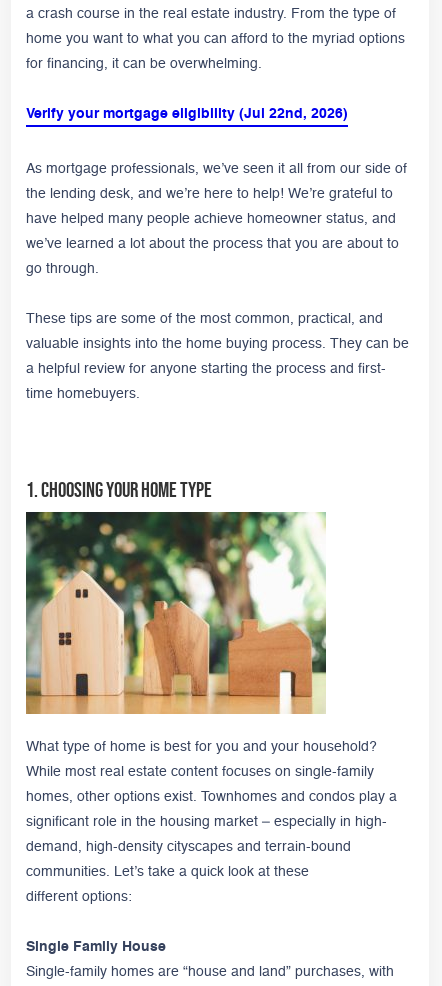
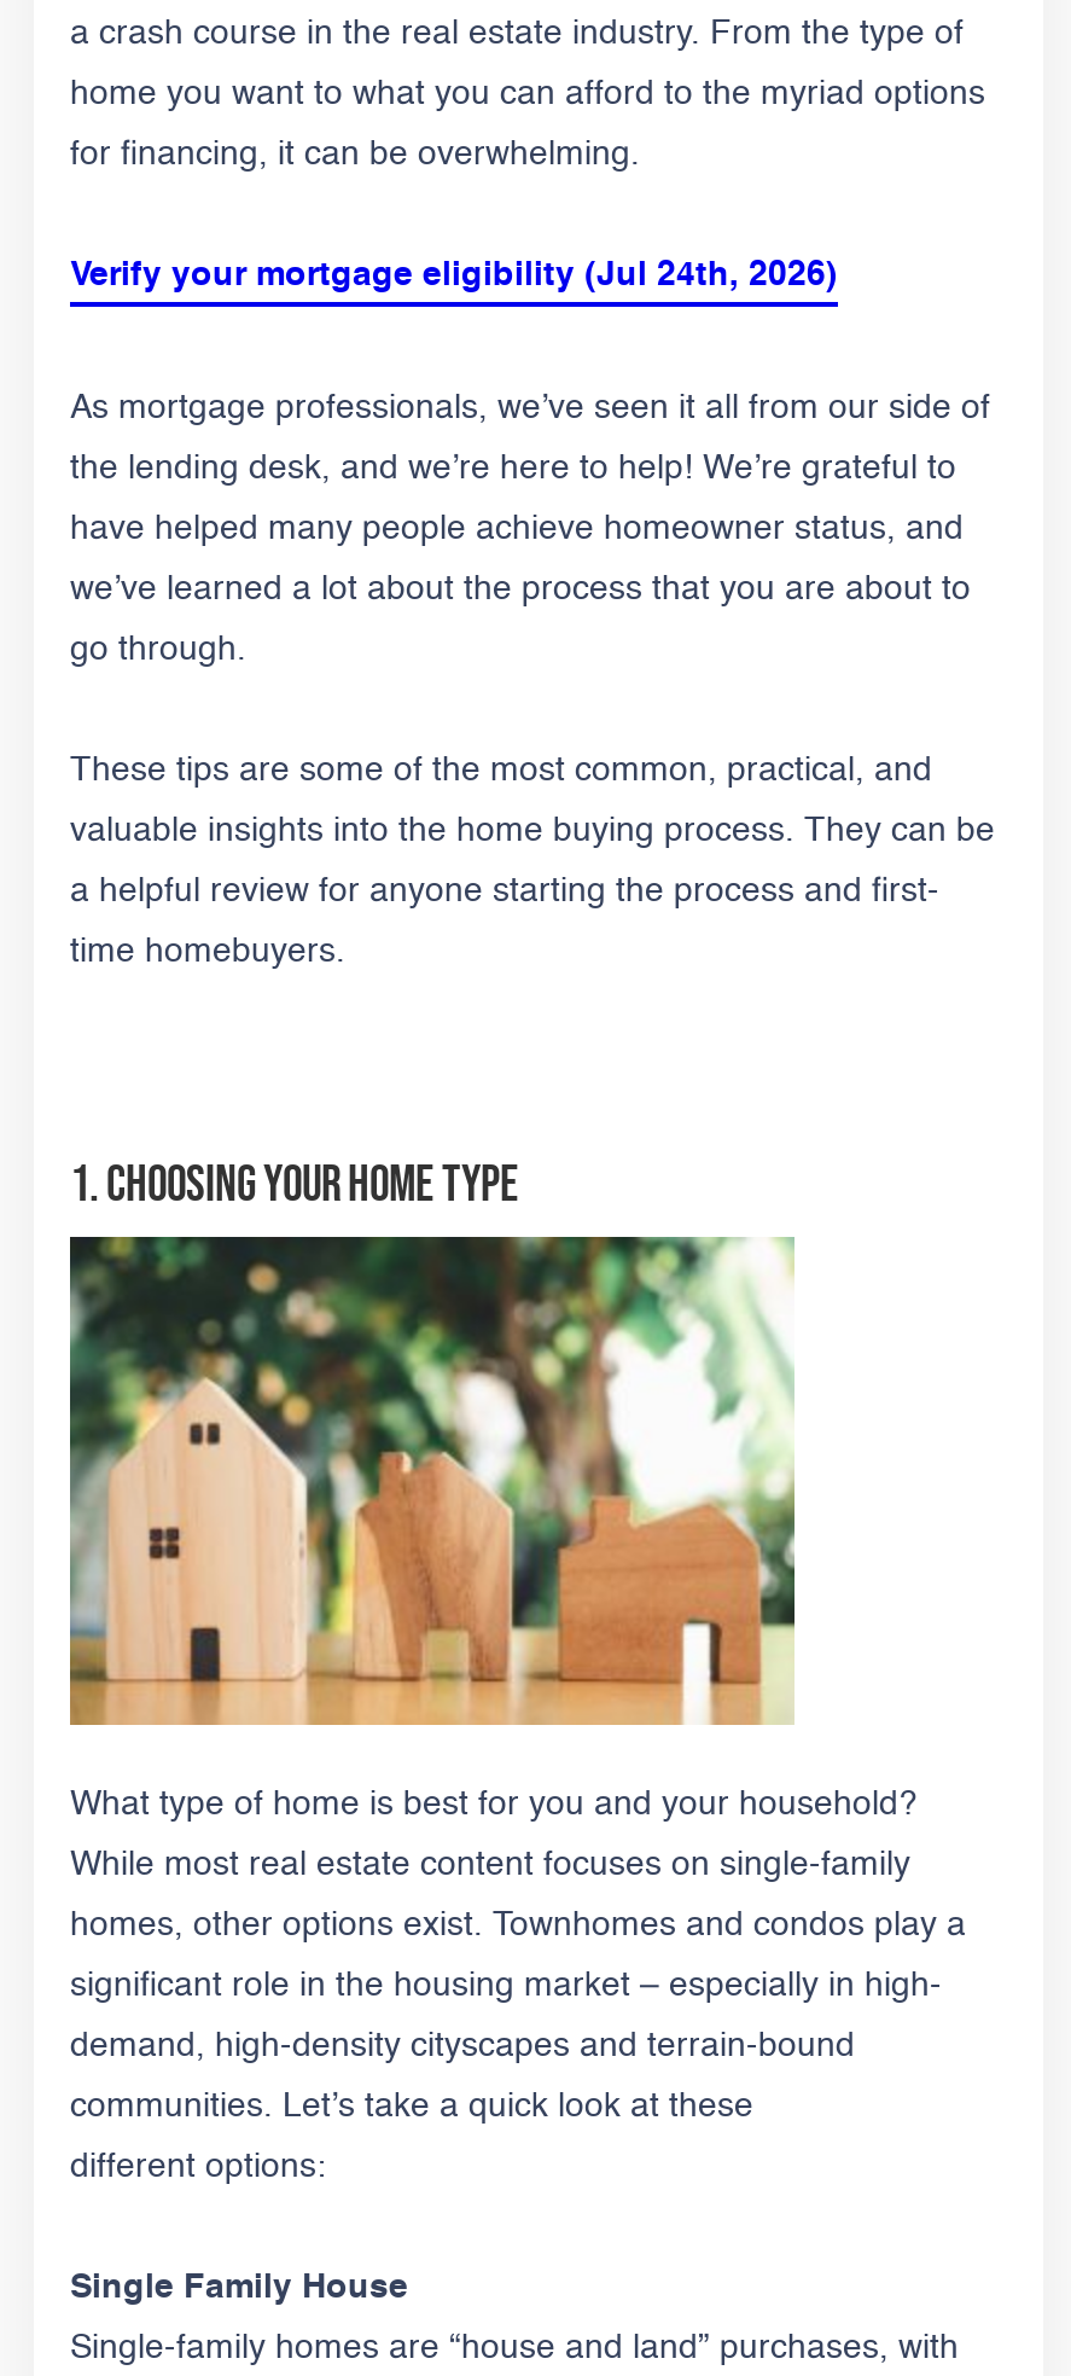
- Verify your mortgage eligibility (Jul 22nd, 2026)
+ Verify your mortgage eligibility (Jul 24th, 2026)
